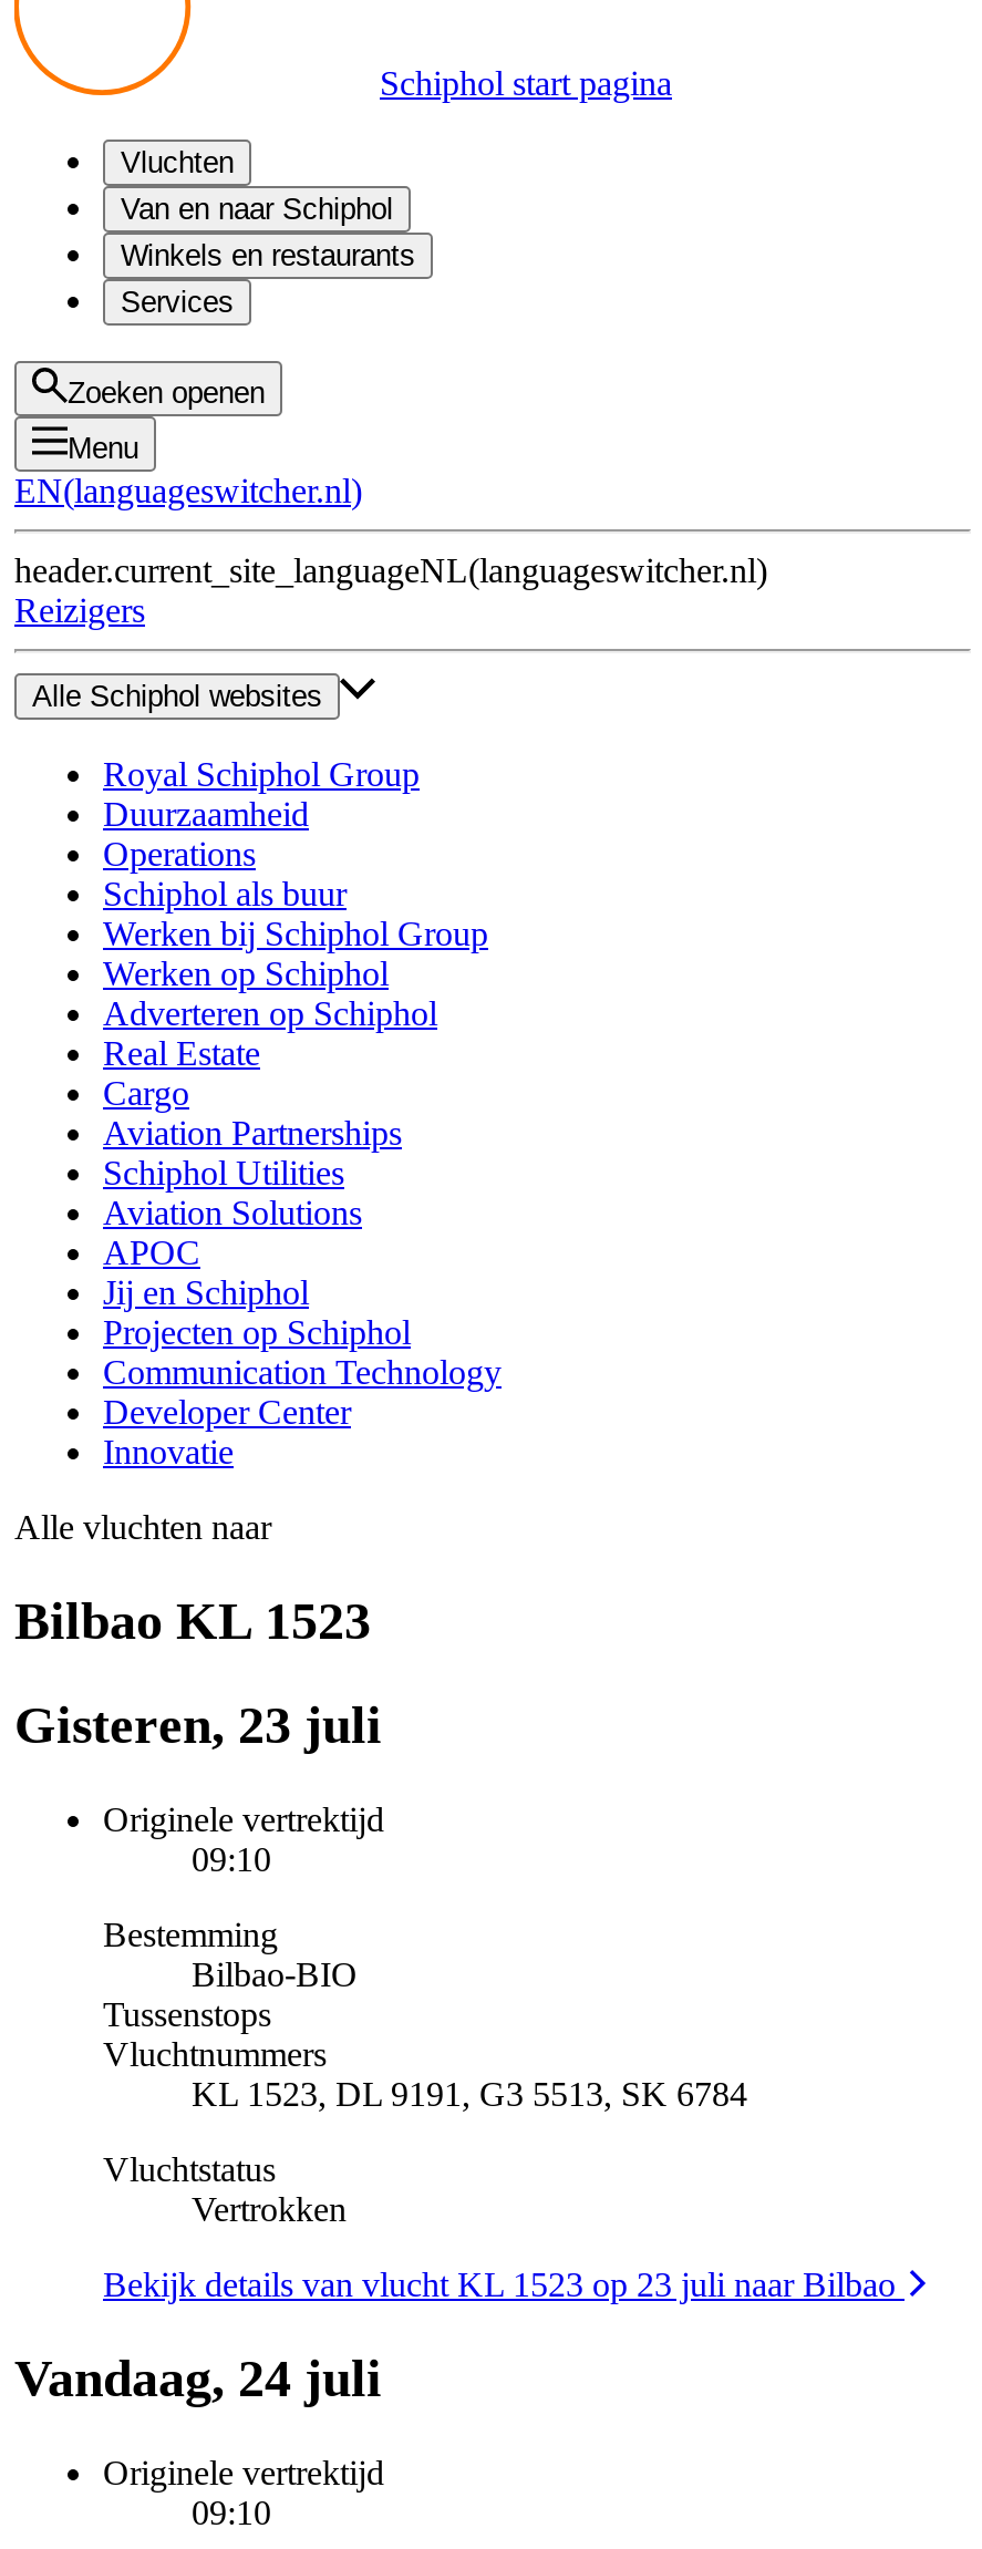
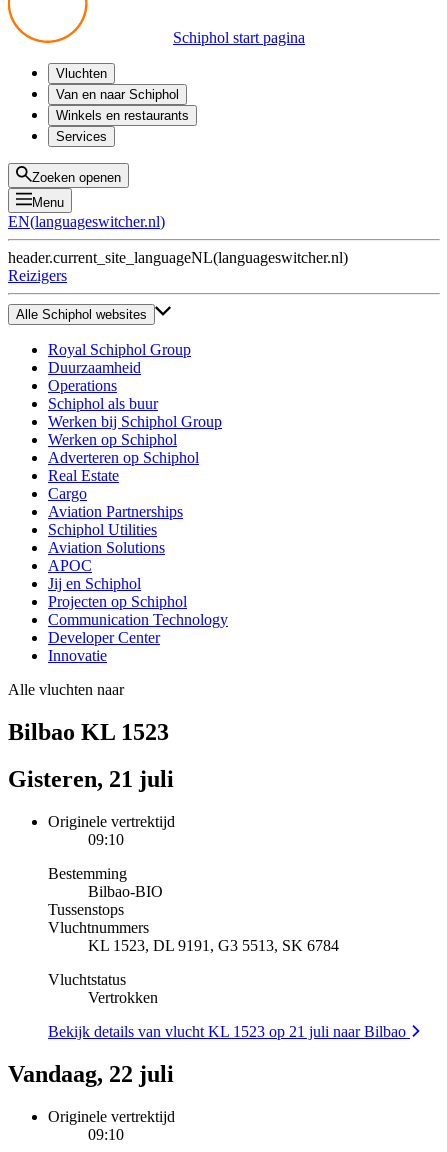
- Gisteren, 23 juli
+ Gisteren, 21 juli

- Bekijk details van vlucht KL 1523 op 23 juli naar Bilbao
+ Bekijk details van vlucht KL 1523 op 21 juli naar Bilbao

- Vandaag, 24 juli
+ Vandaag, 22 juli
